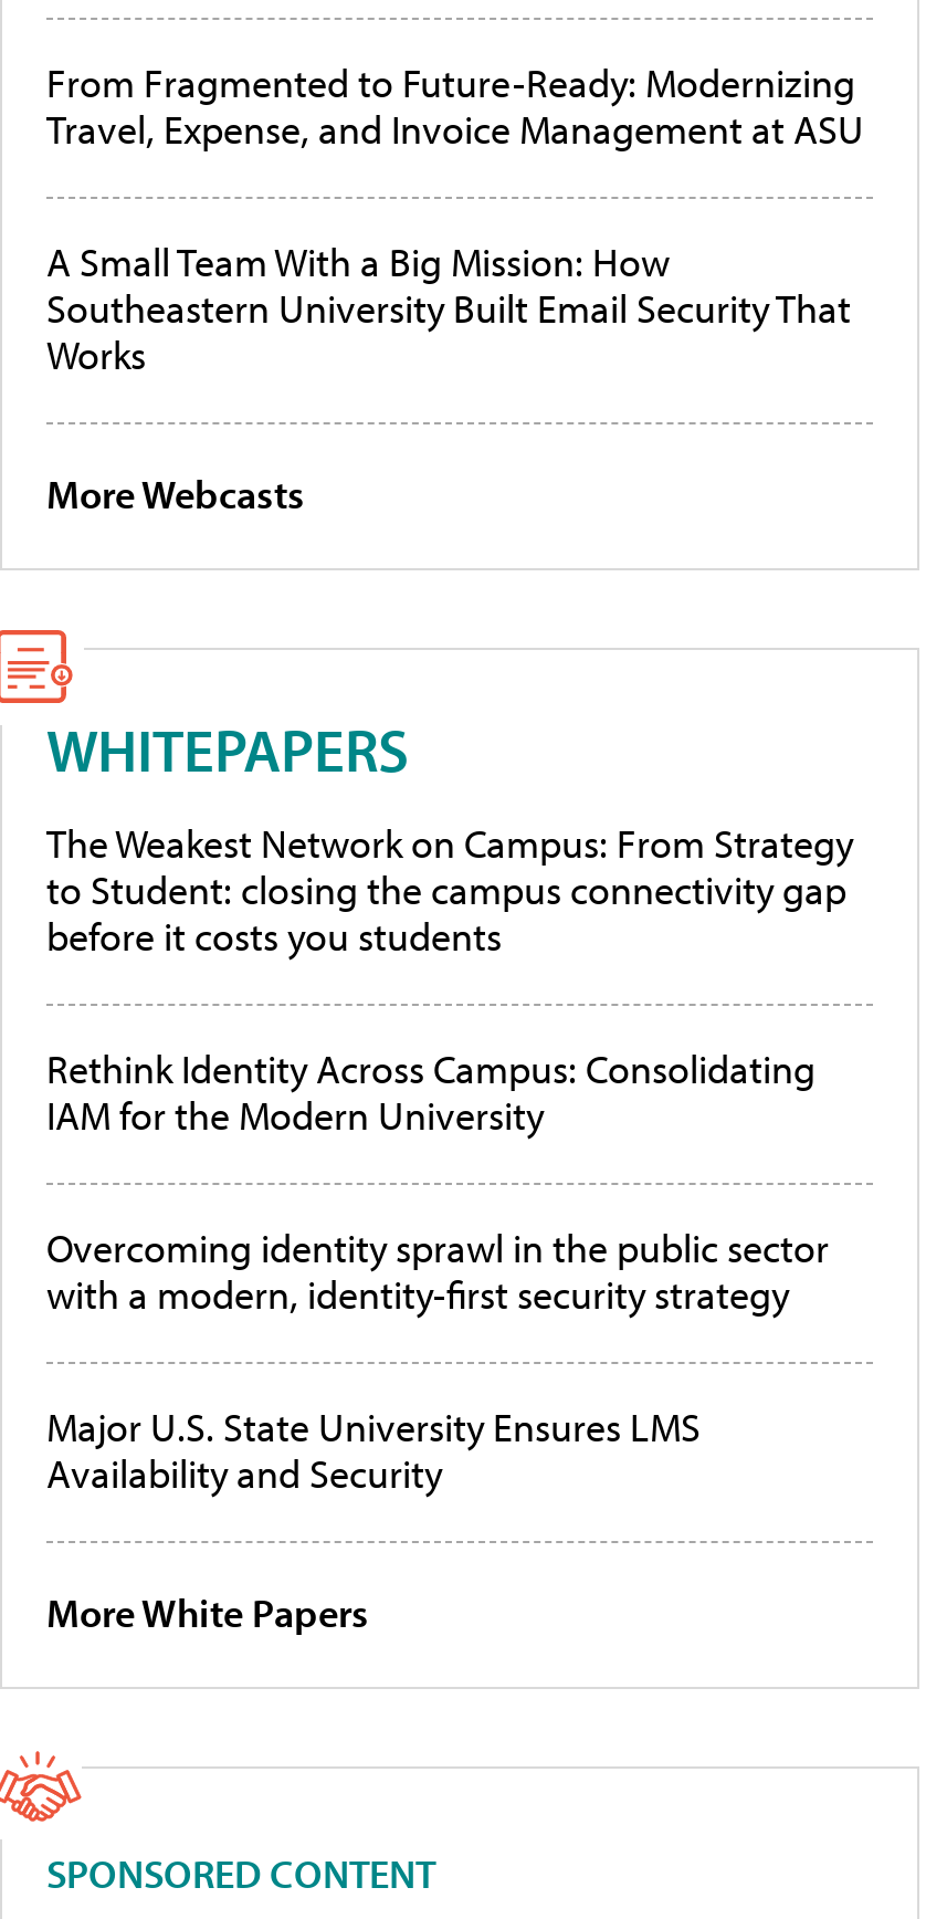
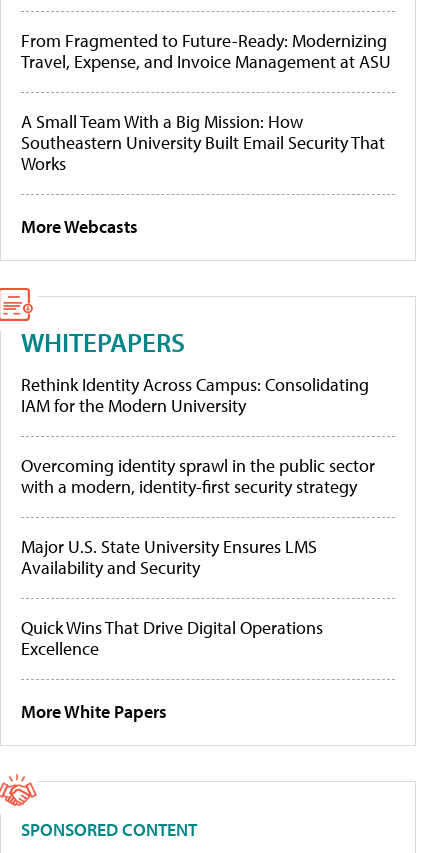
- The Weakest Network on Campus: From Strategy
- to Student: closing the campus connectivity gap
- before it costs you students

moved up: Rethink Identity Across Campus: Consolidating | IAM for the Modern University | Overcoming identity sprawl in the public sector | with a modern, identity-first security strategy | Major U.S. State University Ensures LMS | Availability and Security

+ Quick Wins That Drive Digital Operations
+ Excellence
